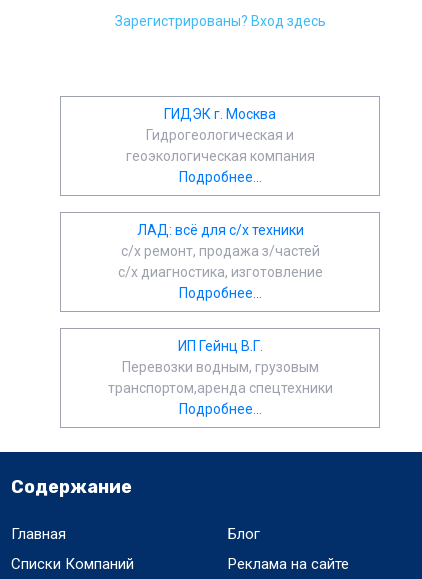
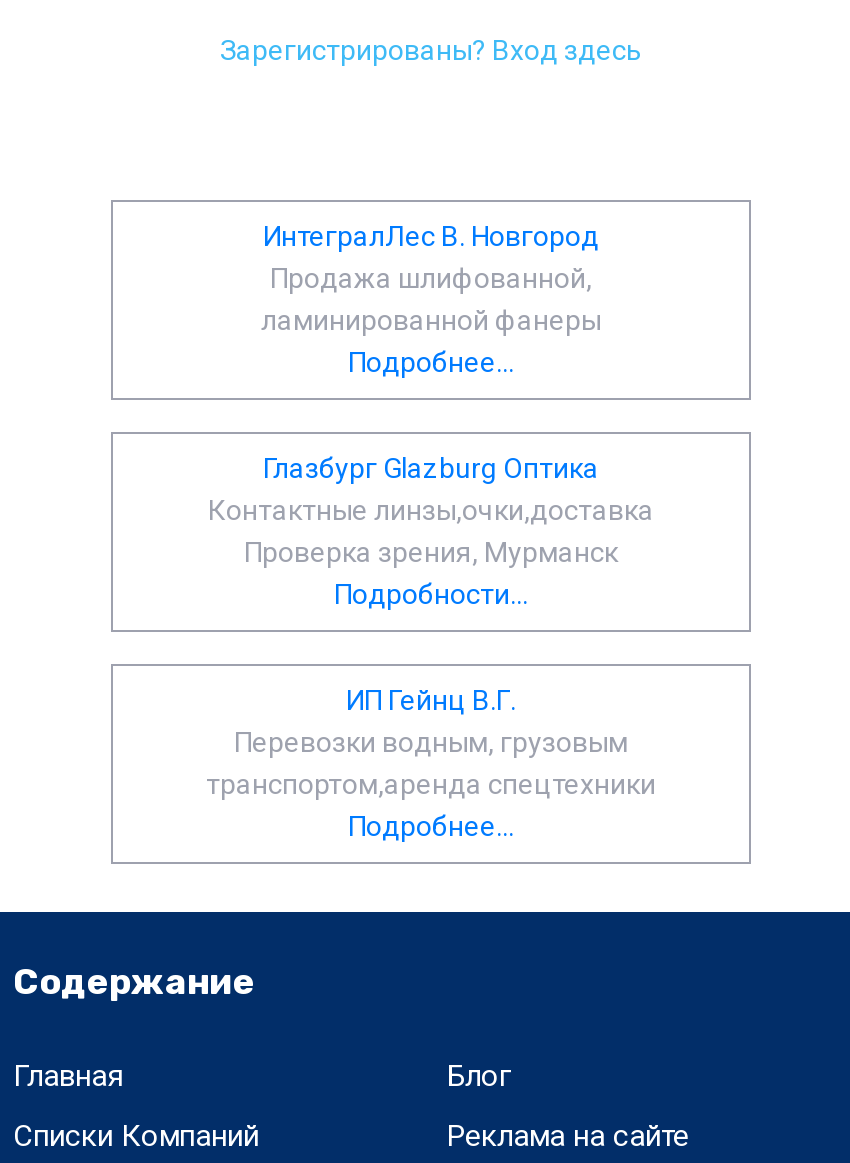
- ГИДЭК г. Москва
- Гидрогеологическая и
- геоэкологическая компания
+ ИнтегралЛес В. Новгород
+ Продажа шлифованной,
+ ламинированной фанеры

- ЛАД: всё для с/х техники
- с/х ремонт, продажа з/частей
- с/х диагностика, изготовление
- Подробнее...
+ Глазбург Glazburg Оптика
+ Контактные линзы,очки,доставка
+ Проверка зрения, Мурманск
+ Подробности...
